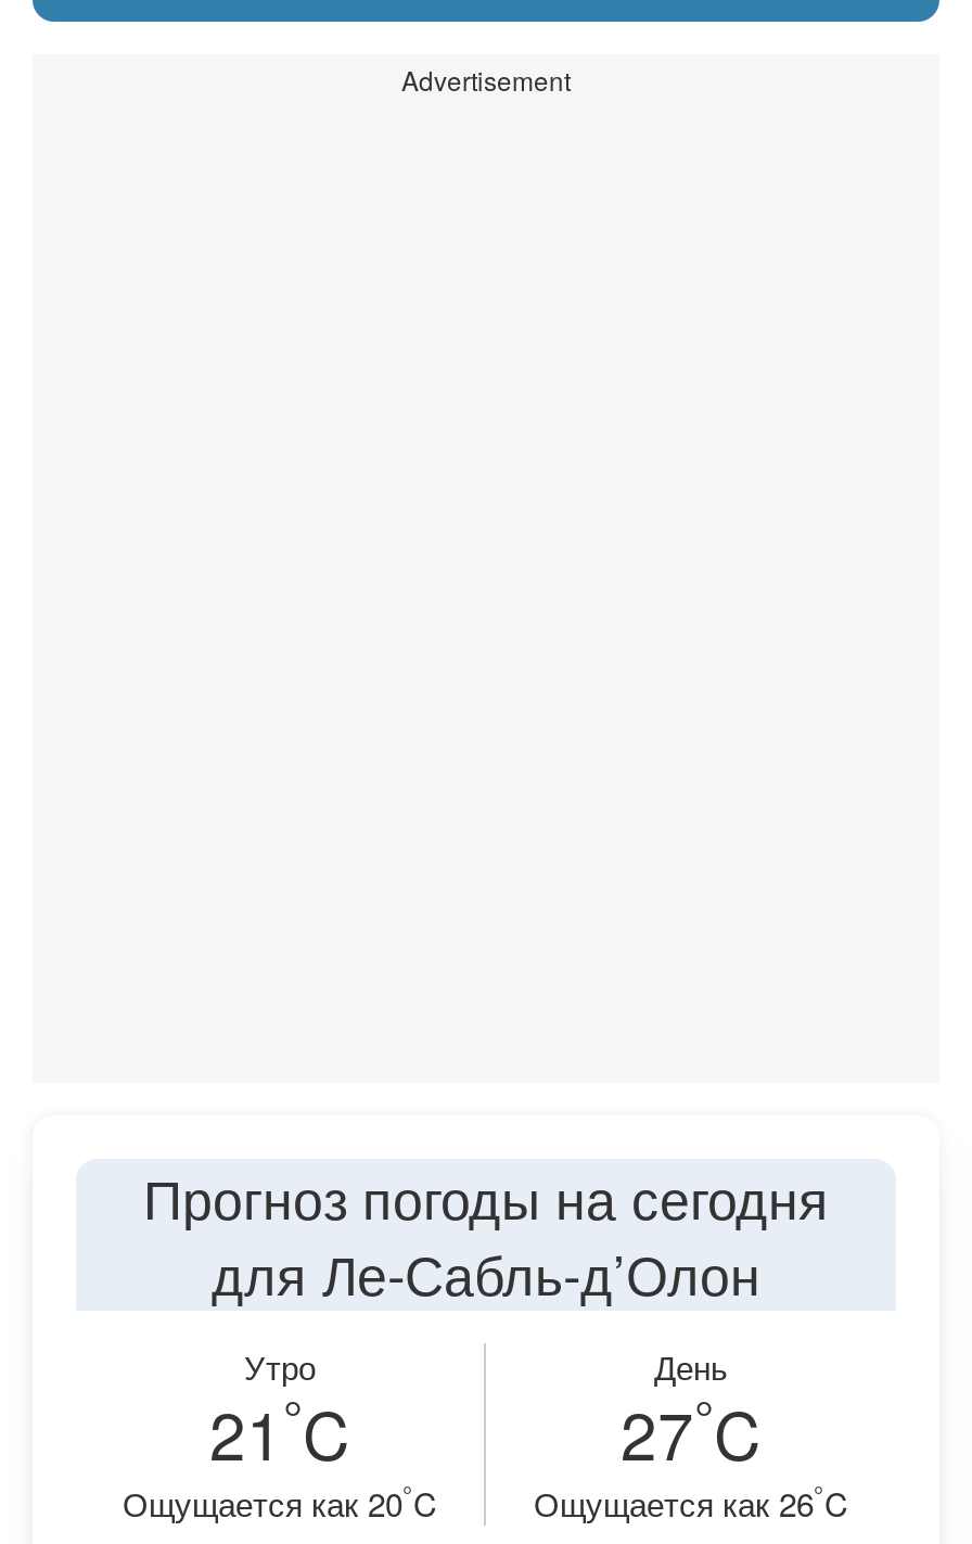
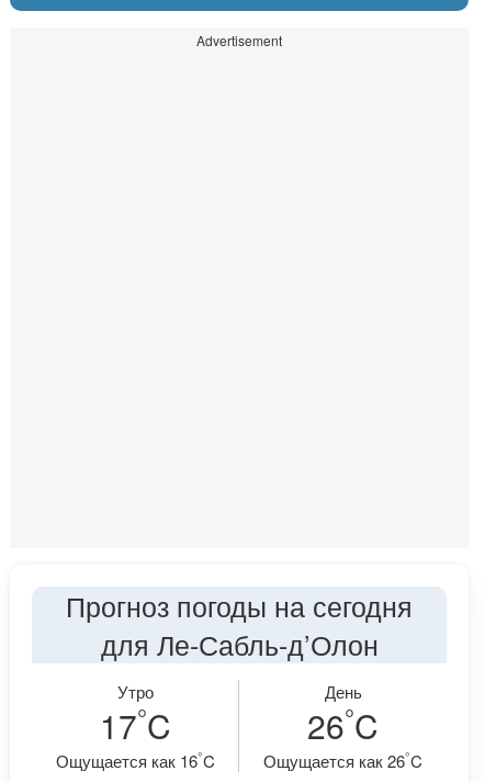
- 21°C
+ 17°C

- 27°C
+ 26°C

- Ощущается как 20°C
+ Ощущается как 16°C
